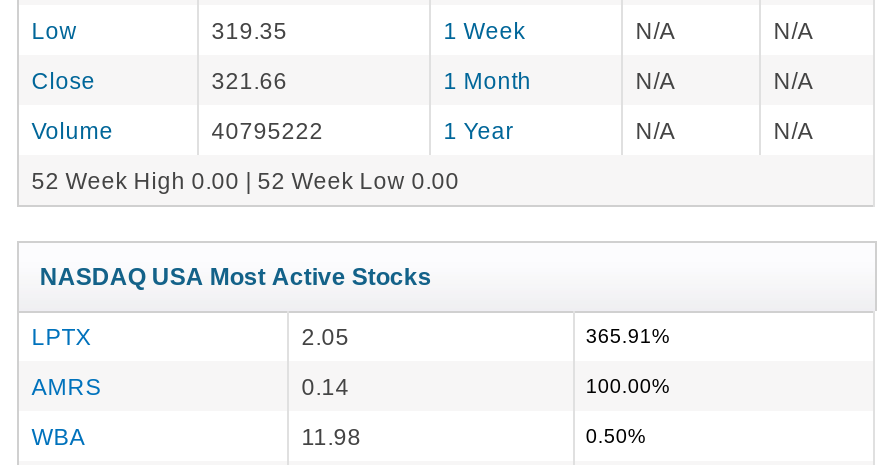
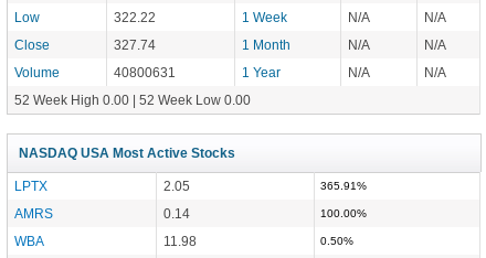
- 319.35
+ 322.22

- 321.66
+ 327.74

- 40795222
+ 40800631
